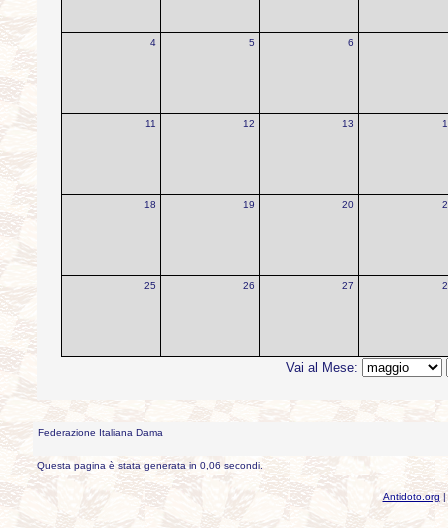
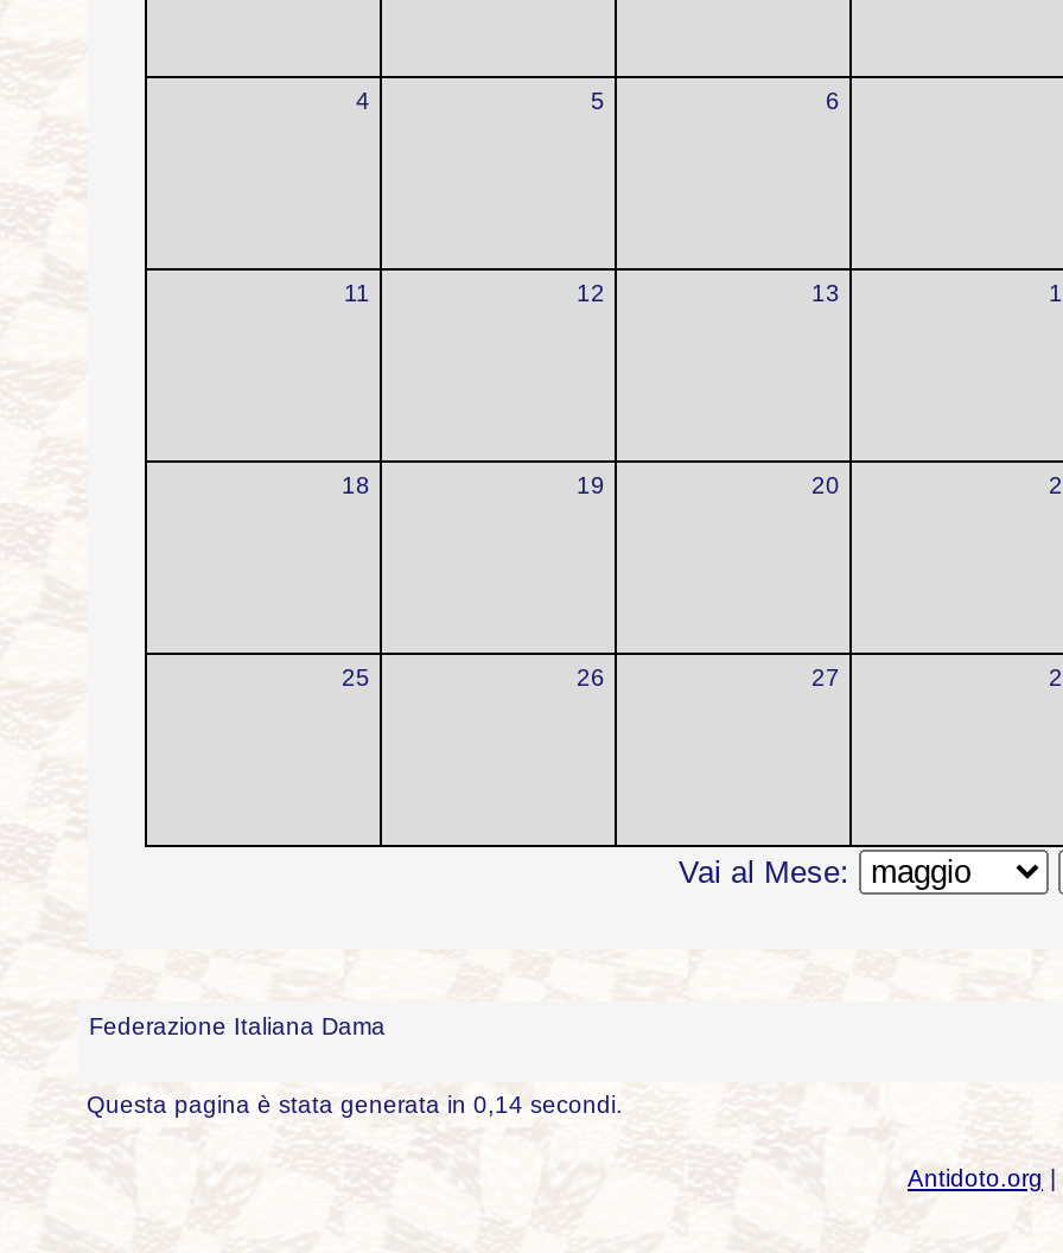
- Questa pagina è stata generata in 0,06 secondi.
+ Questa pagina è stata generata in 0,14 secondi.
